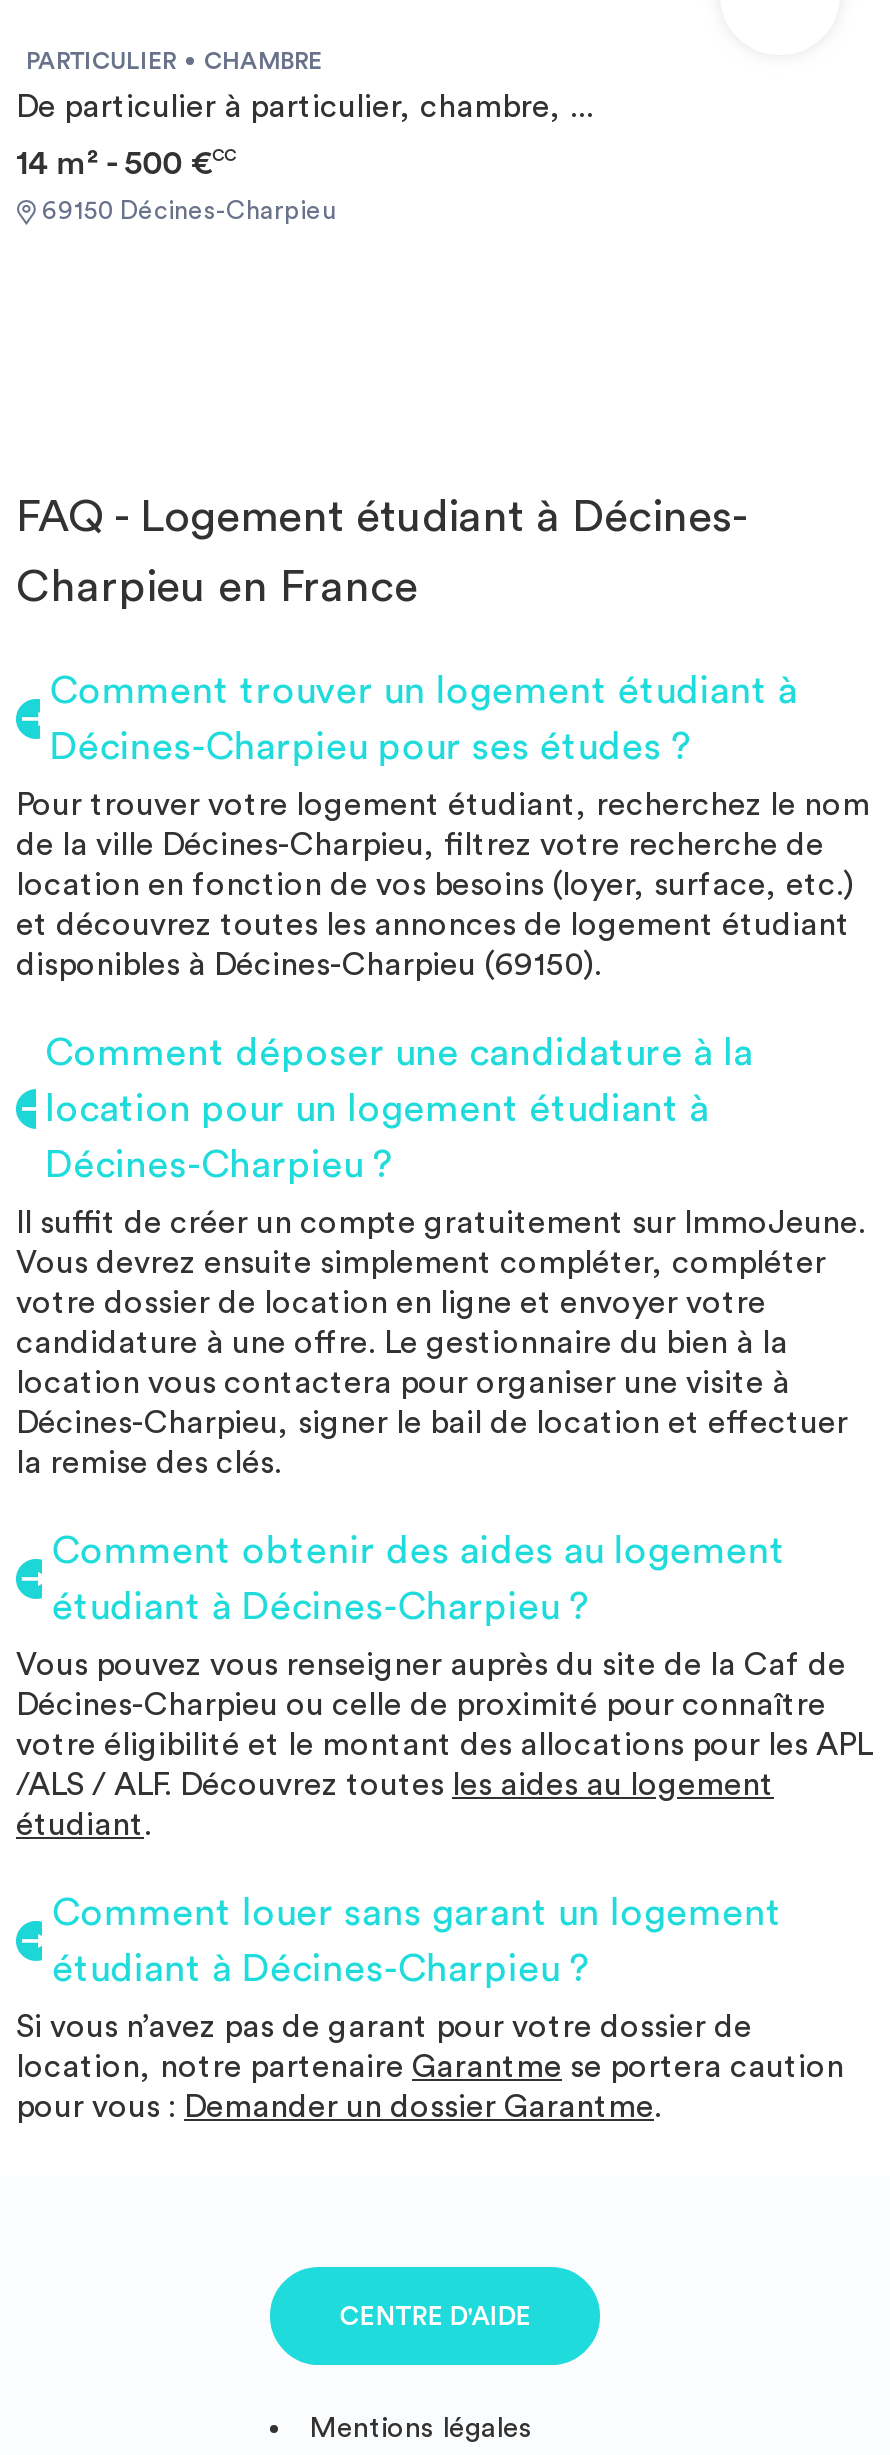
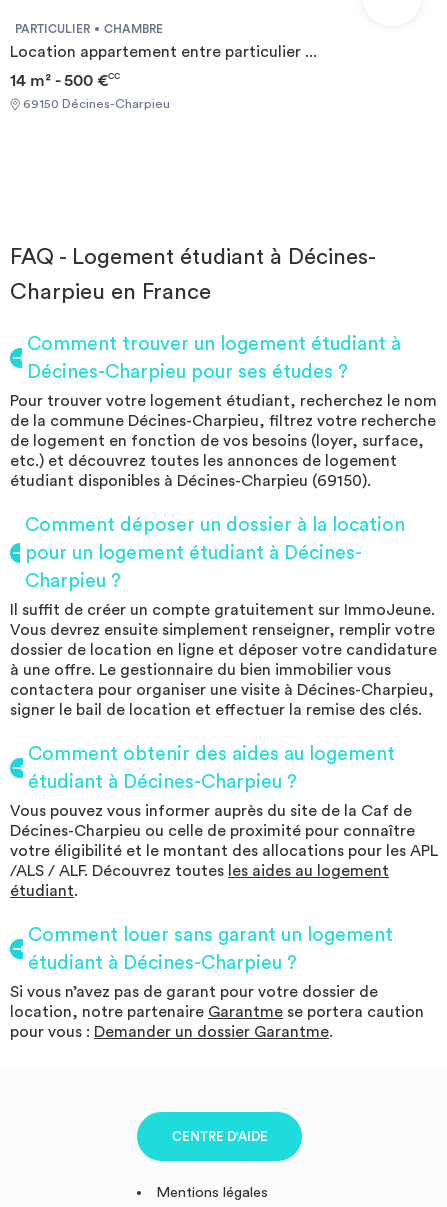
- De particulier à particulier, chambre, ...
+ Location appartement entre particulier ...

- de la ville Décines-Charpieu, filtrez votre recherche de
- location en fonction de vos besoins (loyer, surface, etc.)
- et découvrez toutes les annonces de logement étudiant
- disponibles à Décines-Charpieu (69150).
+ de la commune Décines-Charpieu, filtrez votre recherche
+ de logement en fonction de vos besoins (loyer, surface,
+ etc.) et découvrez toutes les annonces de logement
+ étudiant disponibles à Décines-Charpieu (69150).

- Comment déposer une candidature à la
- location pour un logement étudiant à
- Décines-Charpieu ?
+ Comment déposer un dossier à la location
+ pour un logement étudiant à Décines-
+ Charpieu ?

- Vous devrez ensuite simplement compléter, compléter
- votre dossier de location en ligne et envoyer votre
- candidature à une offre. Le gestionnaire du bien à la
- location vous contactera pour organiser une visite à
- Décines-Charpieu, signer le bail de location et effectuer
- la remise des clés.
+ Vous devrez ensuite simplement renseigner, remplir votre
+ dossier de location en ligne et déposer votre candidature
+ à une offre. Le gestionnaire du bien immobilier vous
+ contactera pour organiser une visite à Décines-Charpieu,
+ signer le bail de location et effectuer la remise des clés.

- Vous pouvez vous renseigner auprès du site de la Caf de
+ Vous pouvez vous informer auprès du site de la Caf de
